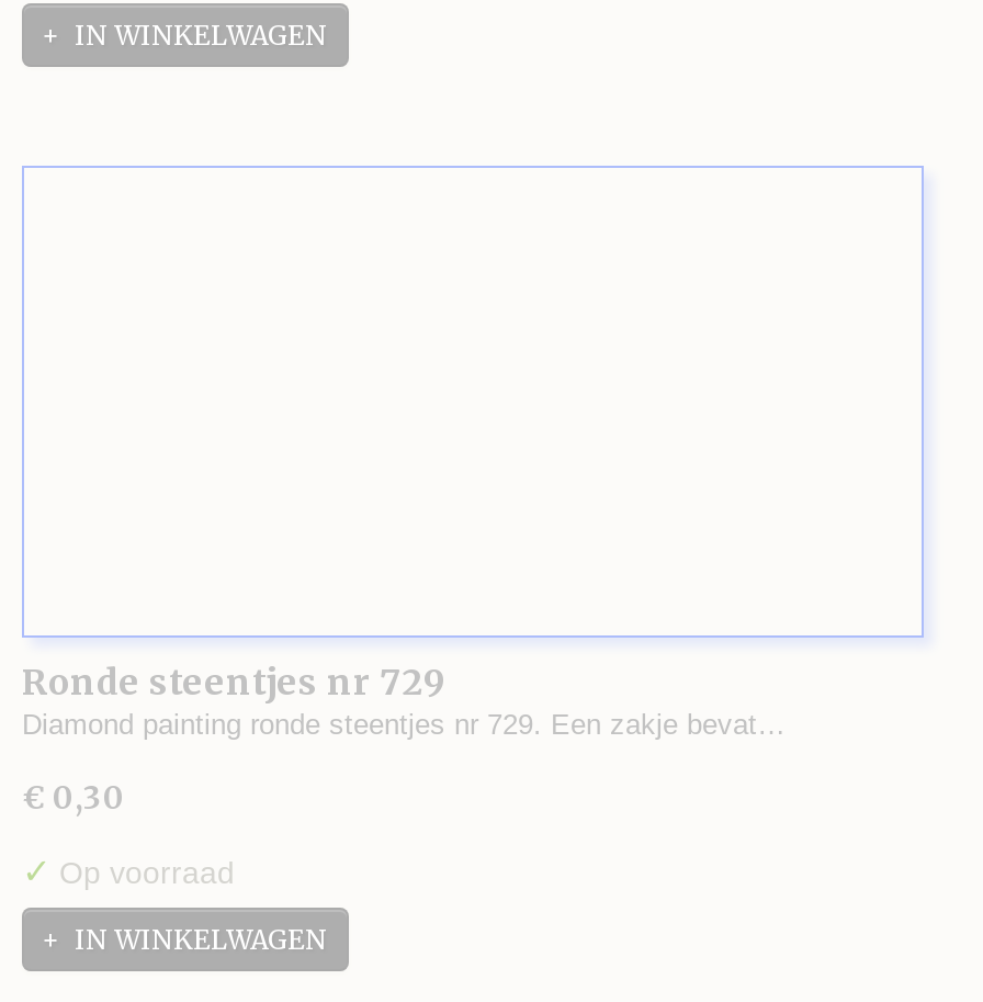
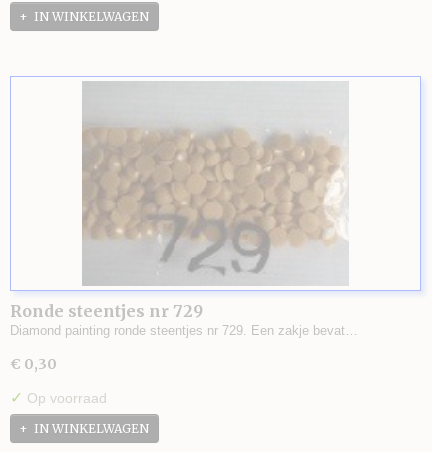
+ [image]
